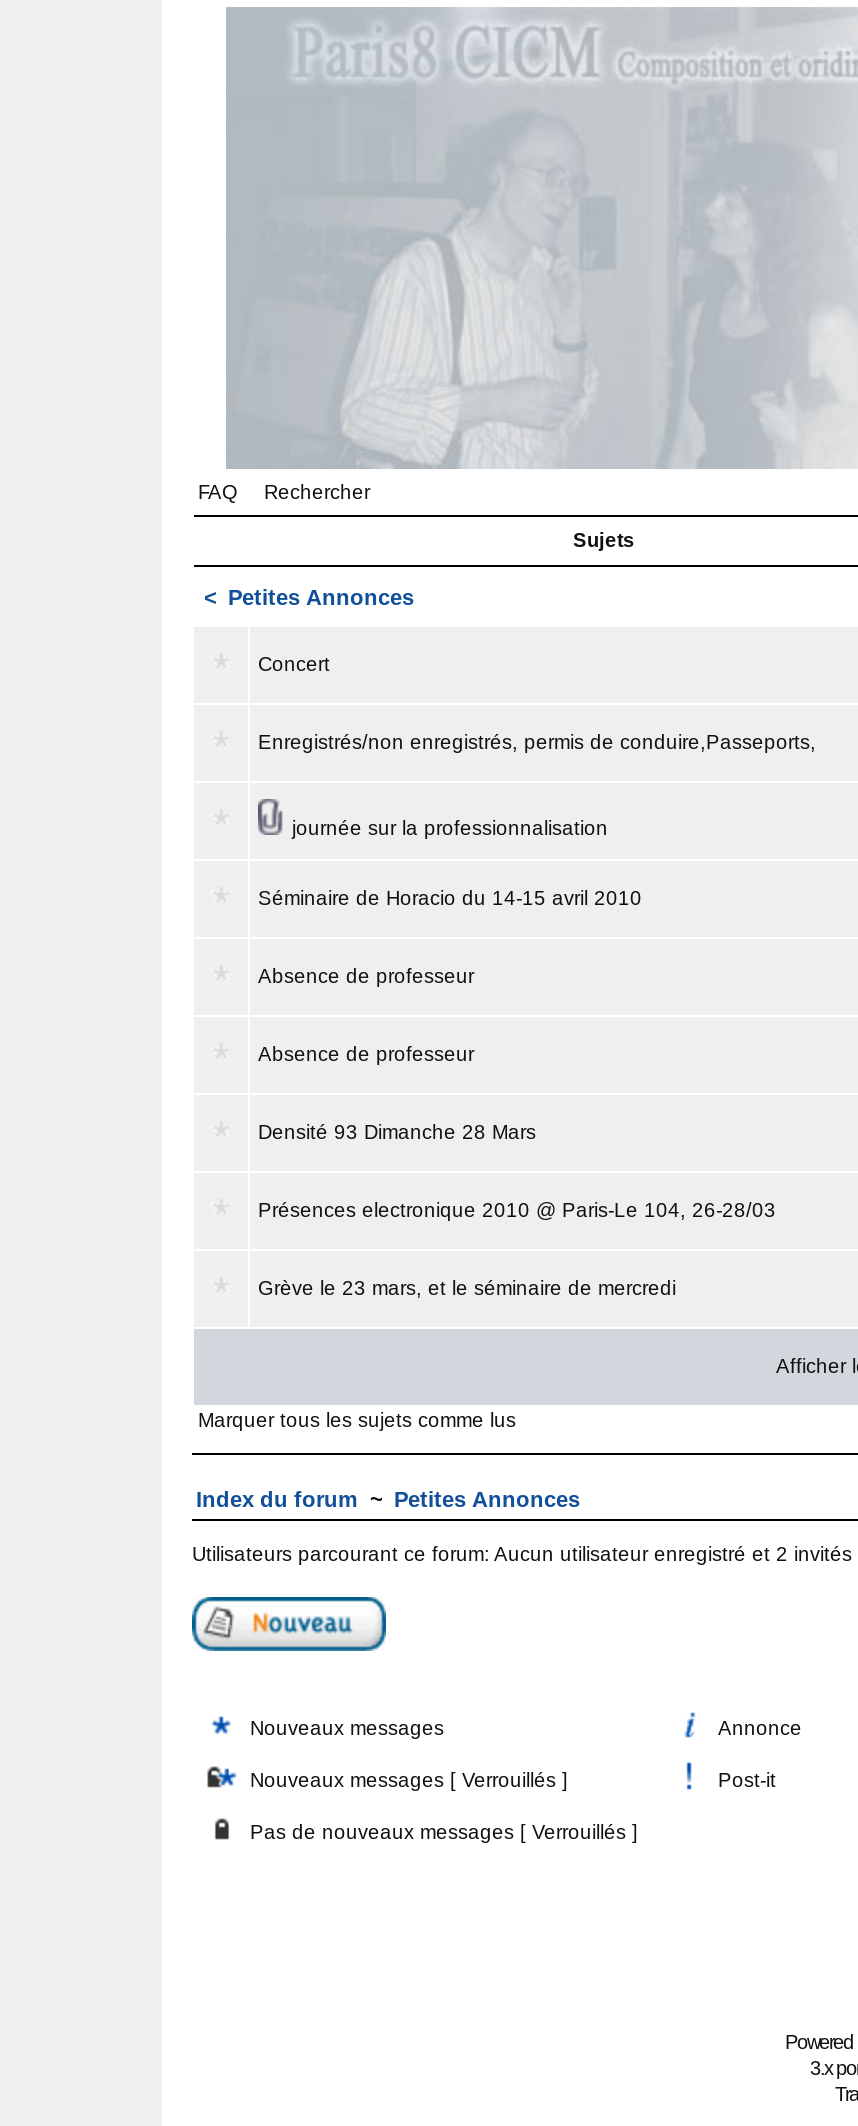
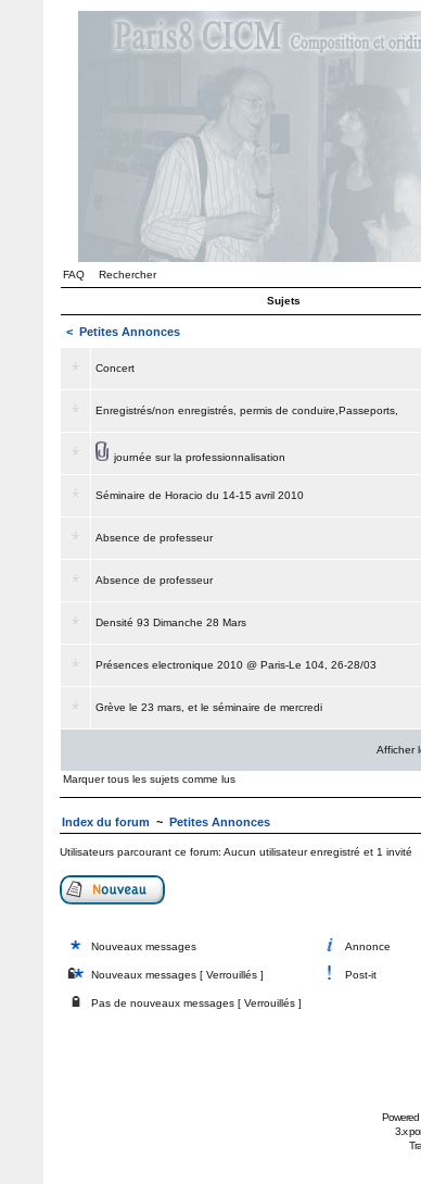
- Utilisateurs parcourant ce forum: Aucun utilisateur enregistré et 2 invités
+ Utilisateurs parcourant ce forum: Aucun utilisateur enregistré et 1 invité
